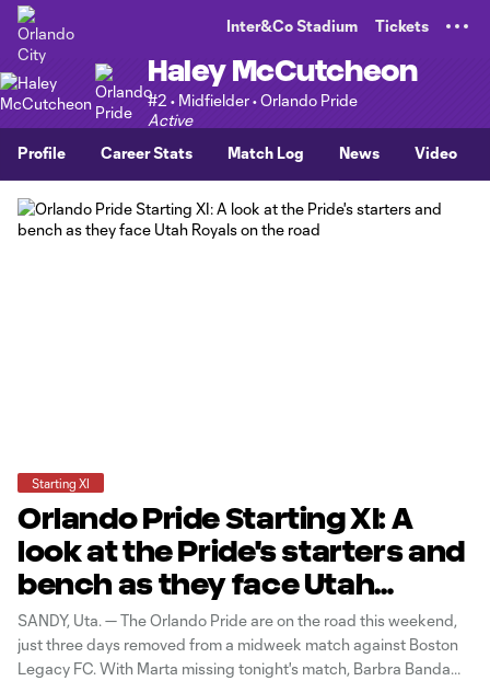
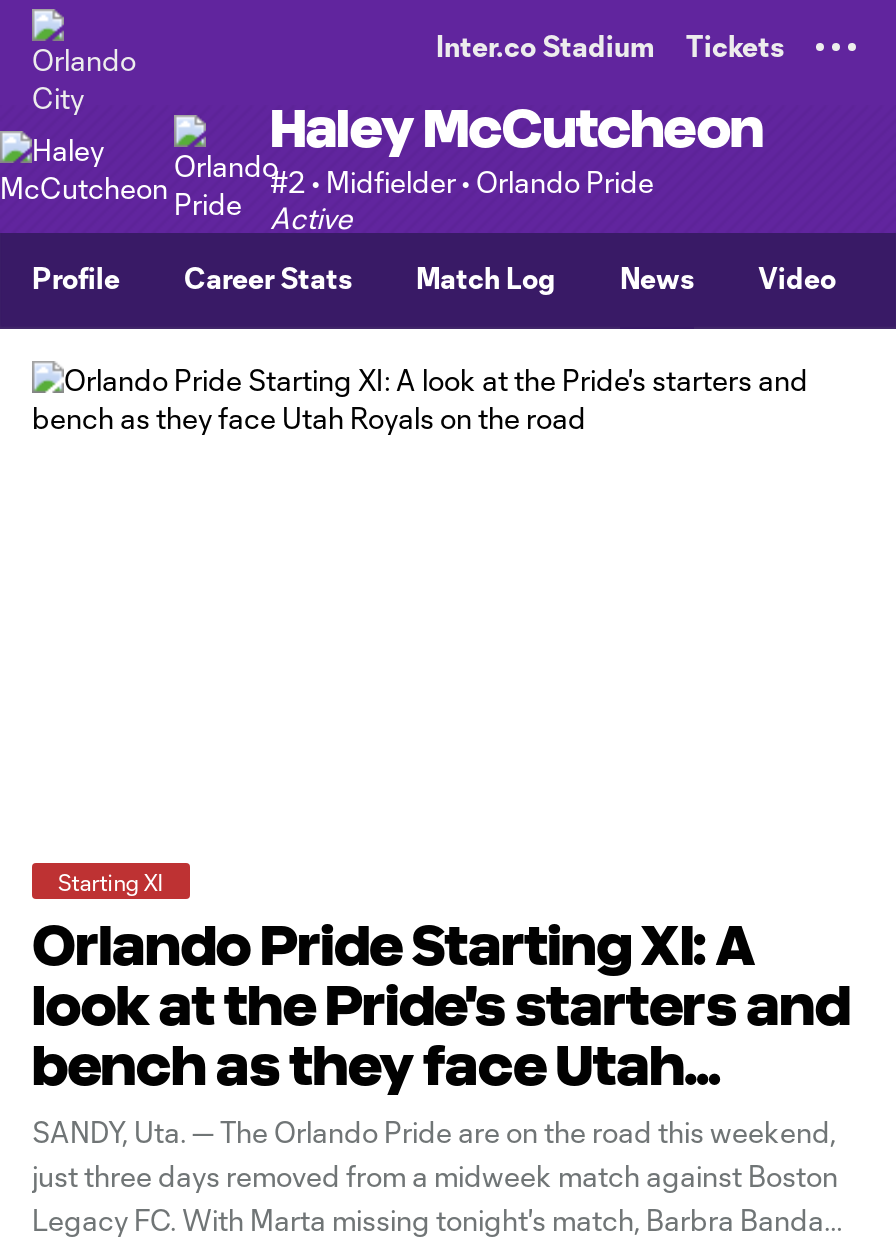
- Inter&Co Stadium
+ Inter.co Stadium
